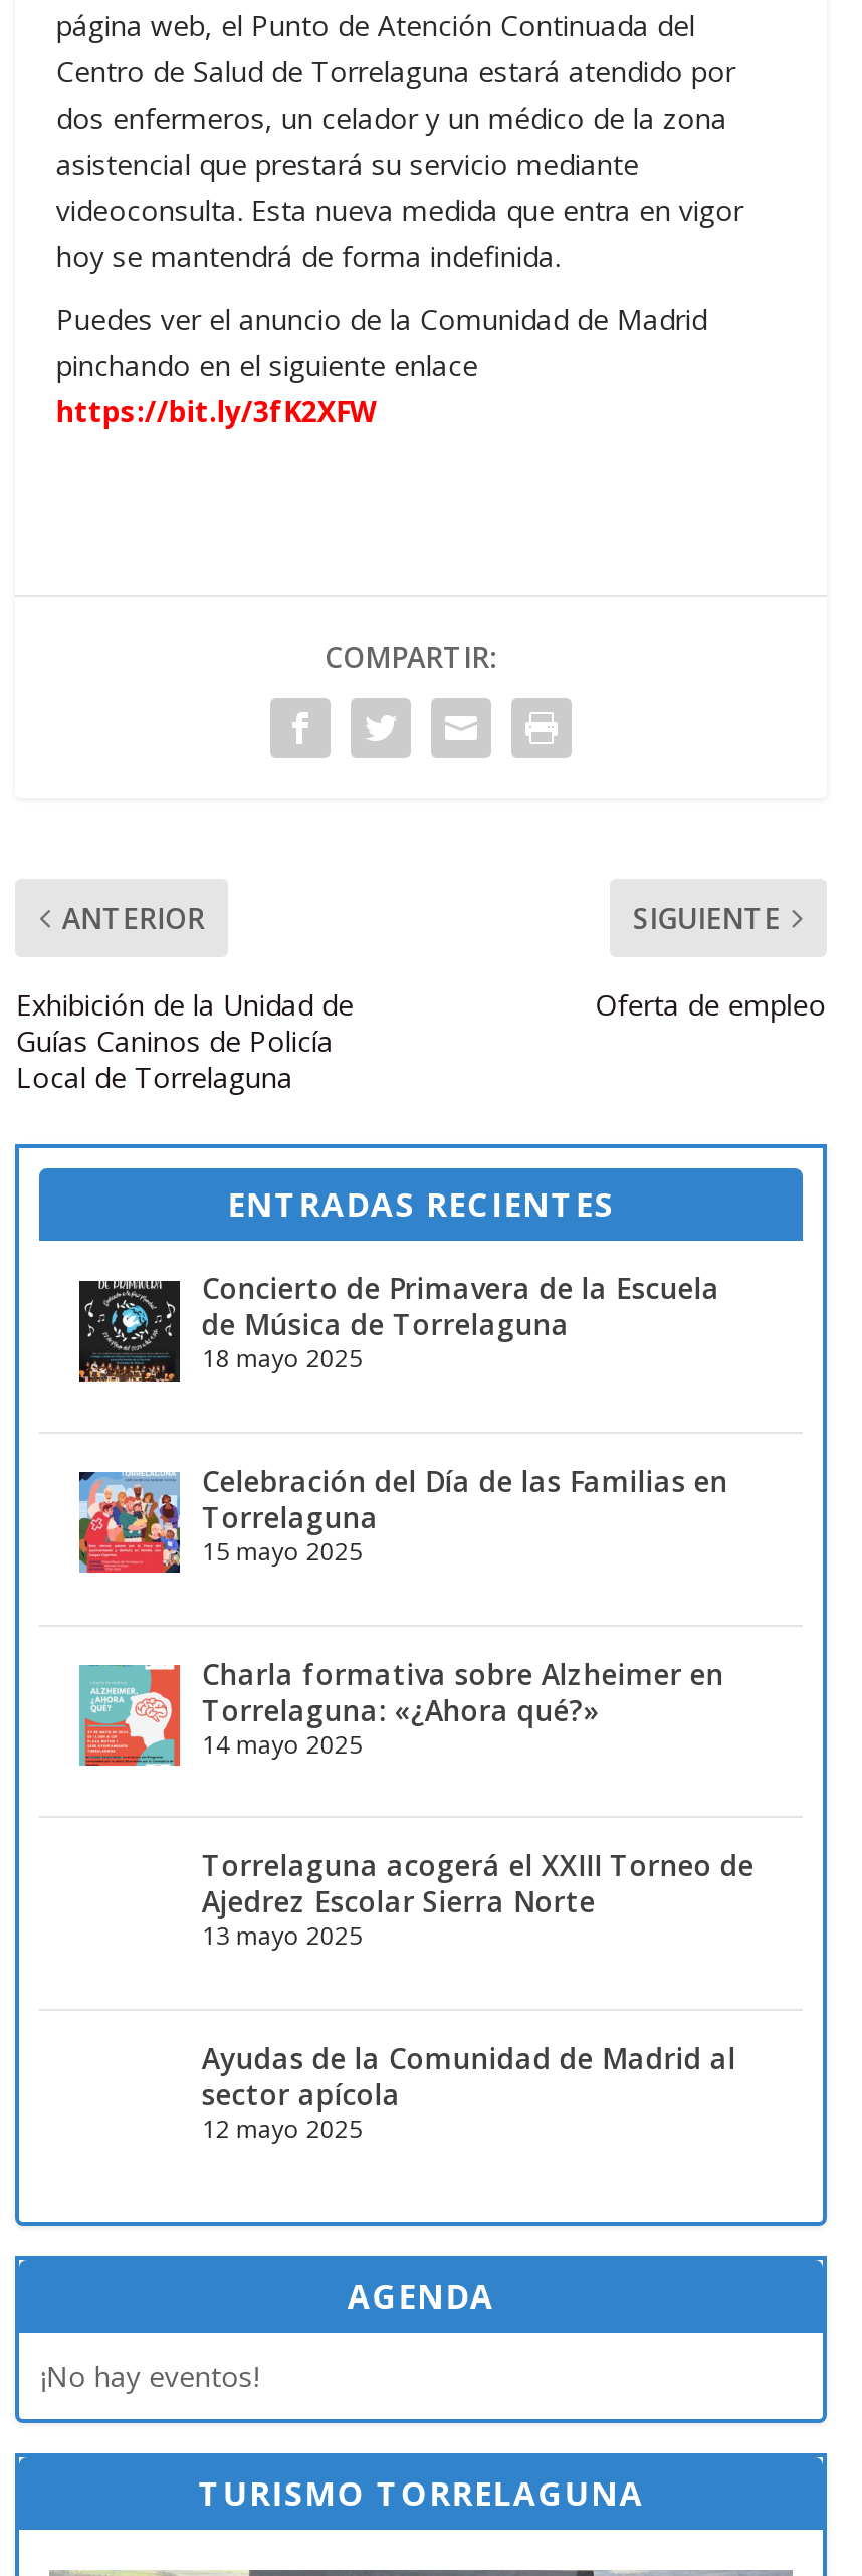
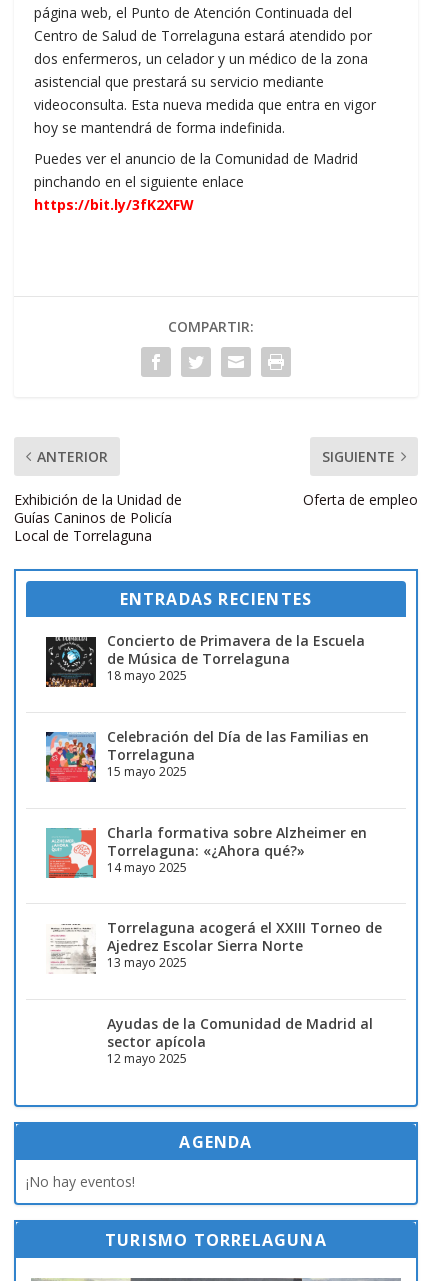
+ [image]
